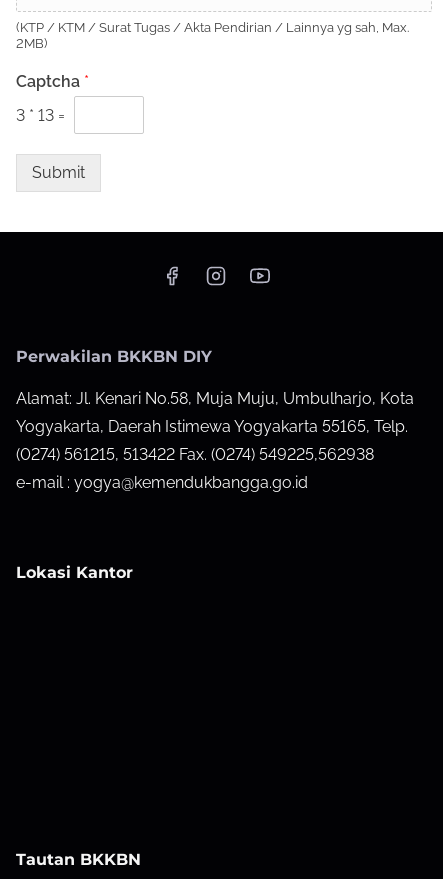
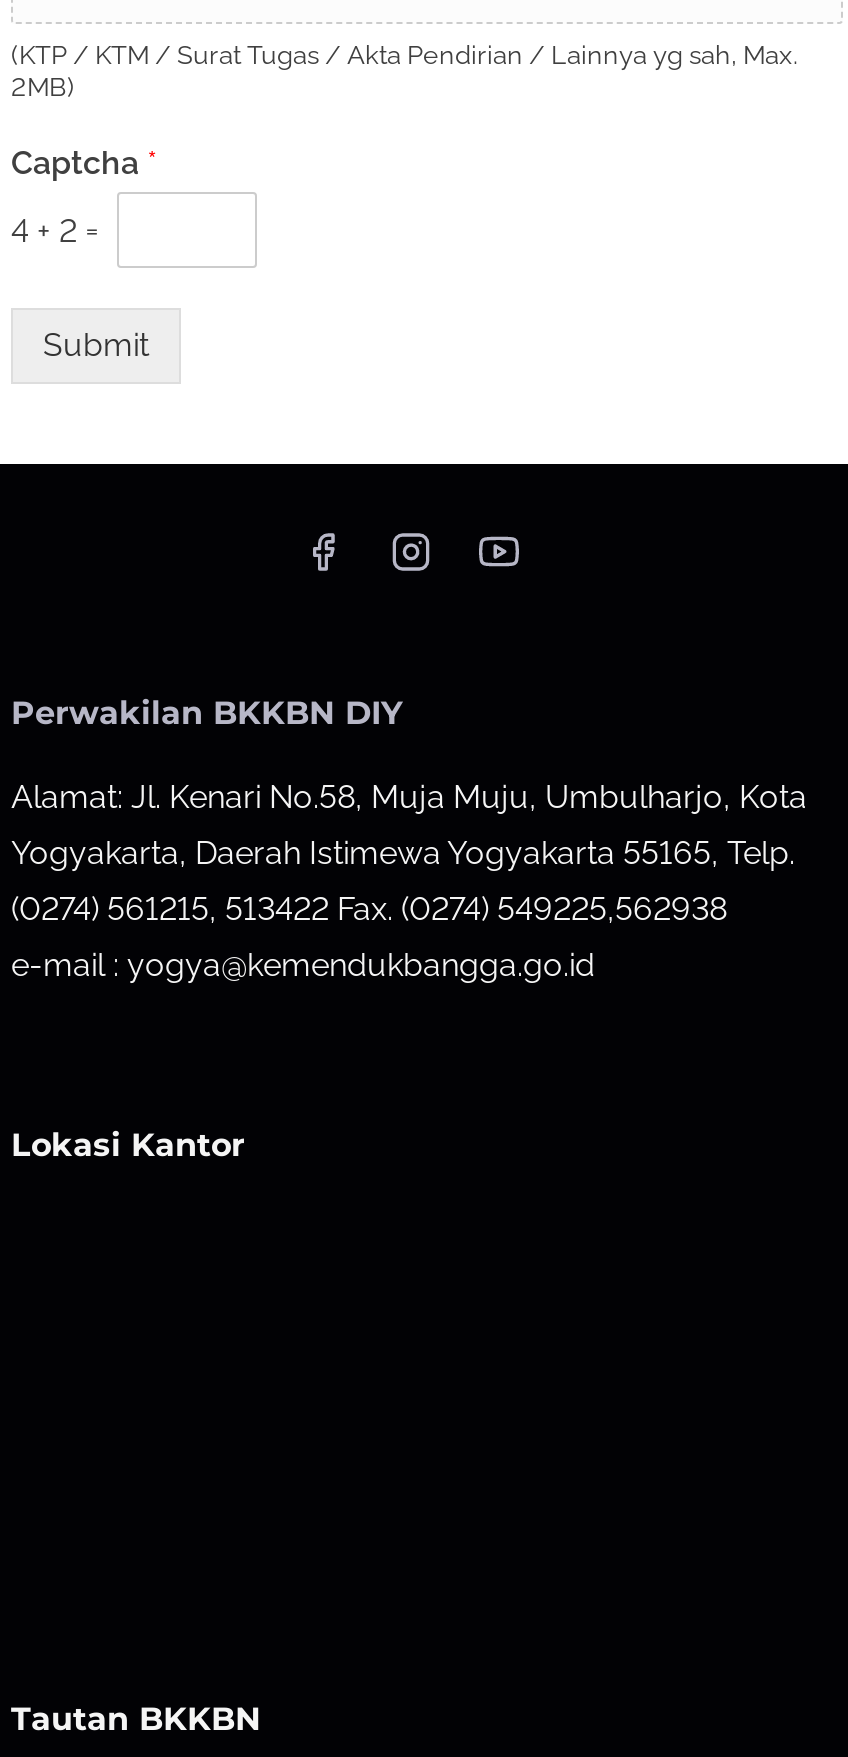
- 3 * 13 =
+ 4 + 2 =
